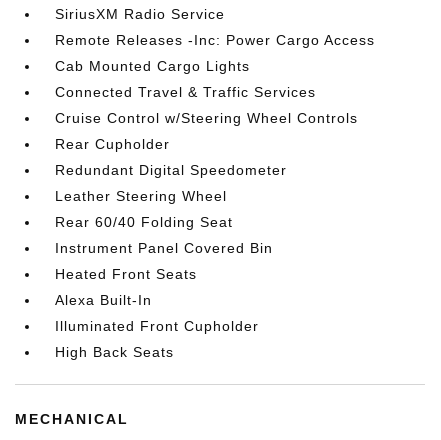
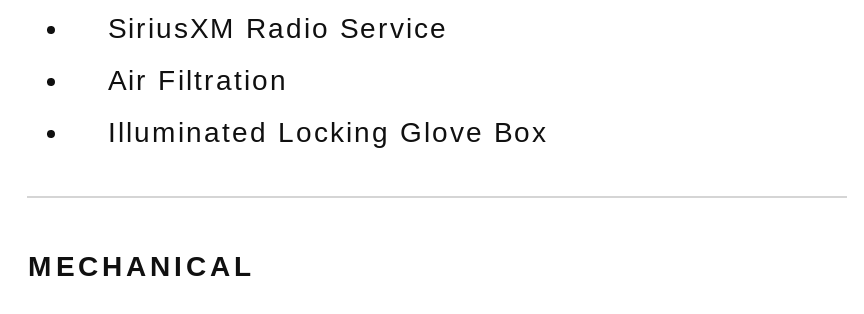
- Remote Releases -Inc: Power Cargo Access
- Cab Mounted Cargo Lights
- Connected Travel & Traffic Services
- Cruise Control w/Steering Wheel Controls
- Rear Cupholder
- Redundant Digital Speedometer
- Leather Steering Wheel
- Rear 60/40 Folding Seat
- Instrument Panel Covered Bin
- Heated Front Seats
- Alexa Built-In
- Illuminated Front Cupholder
- High Back Seats
+ Air Filtration
+ Illuminated Locking Glove Box
